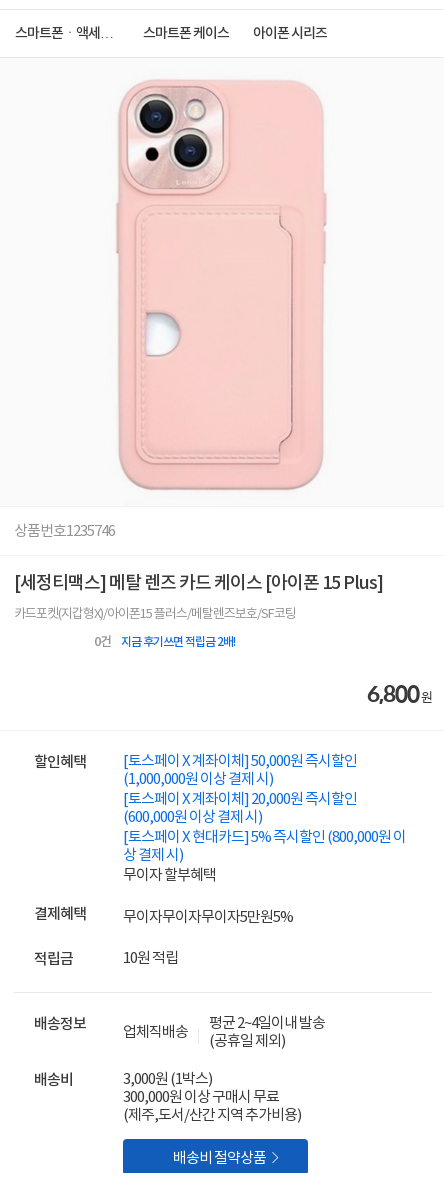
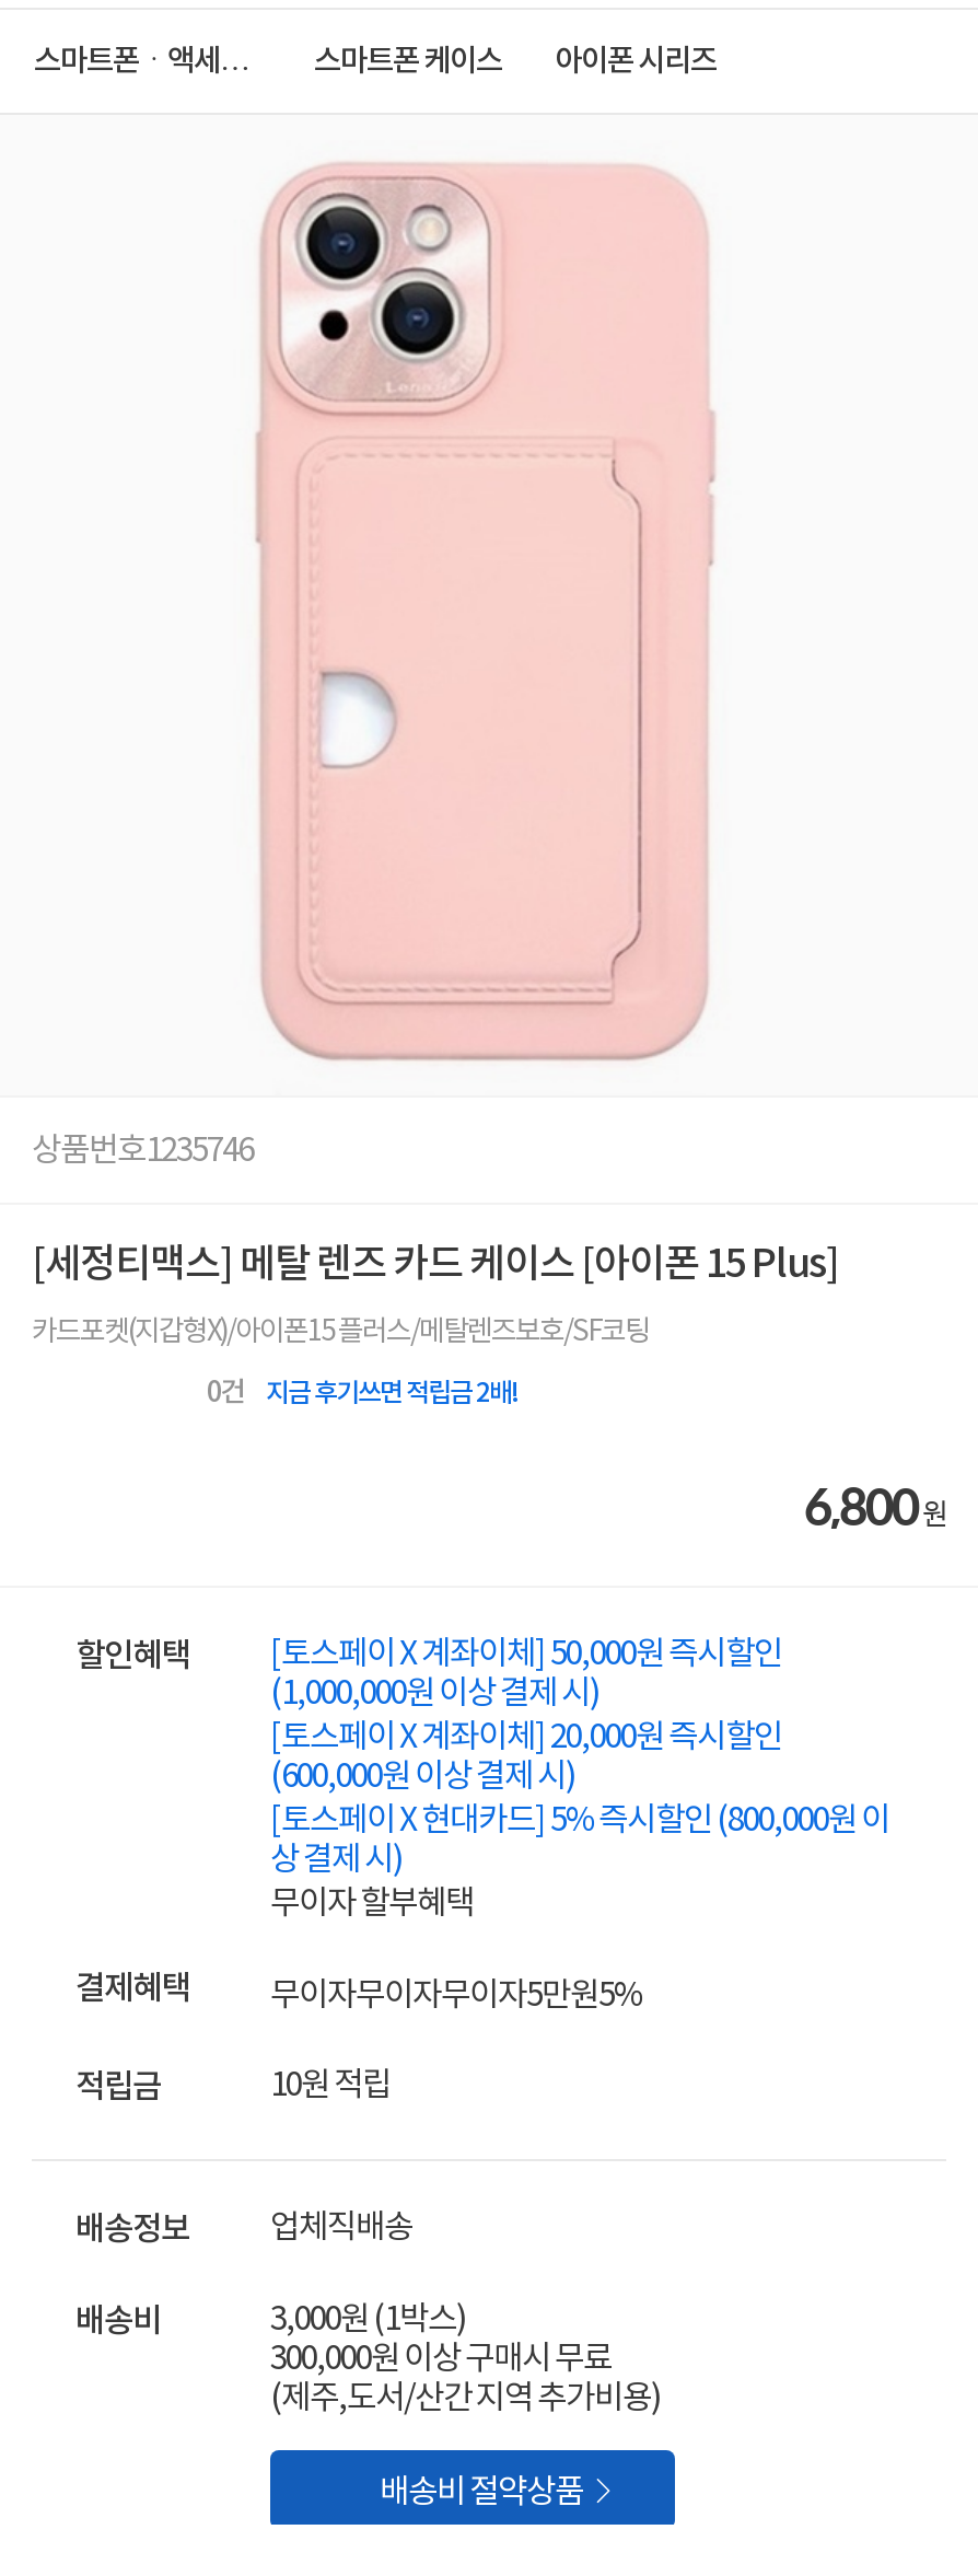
- 평균 2~4일이내 발송
- (공휴일 제외)
